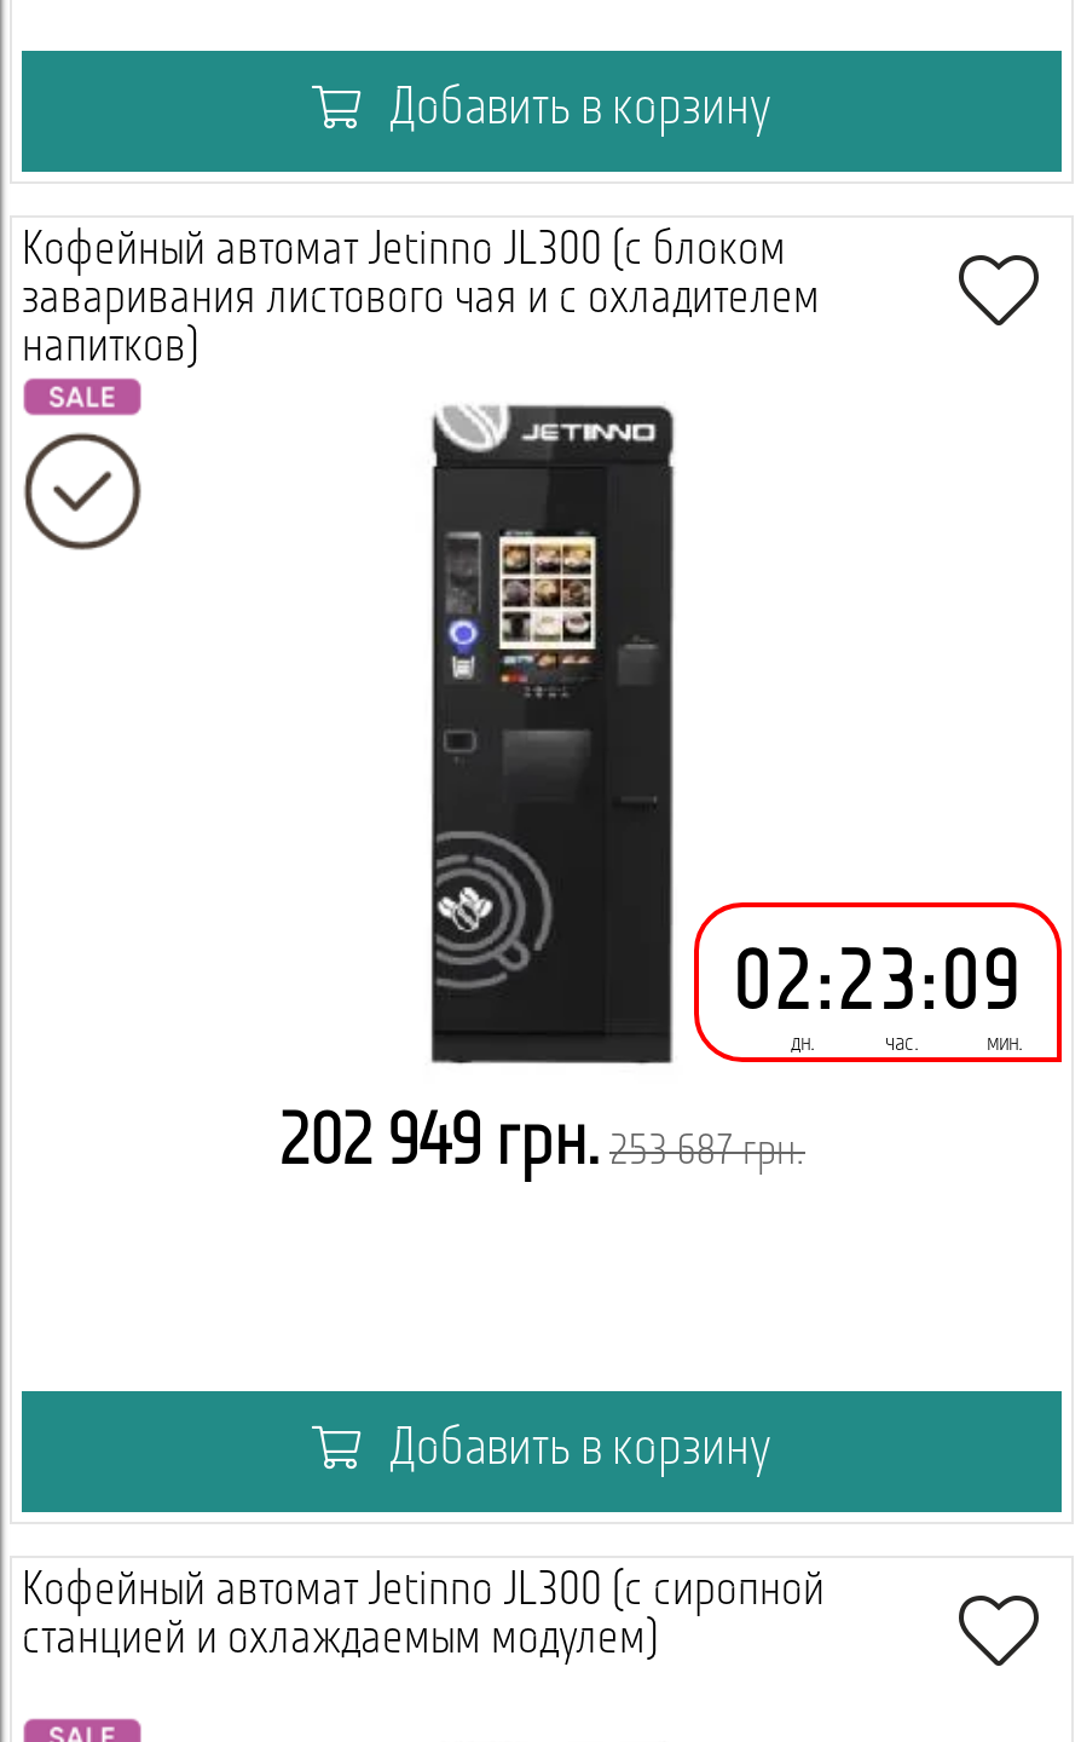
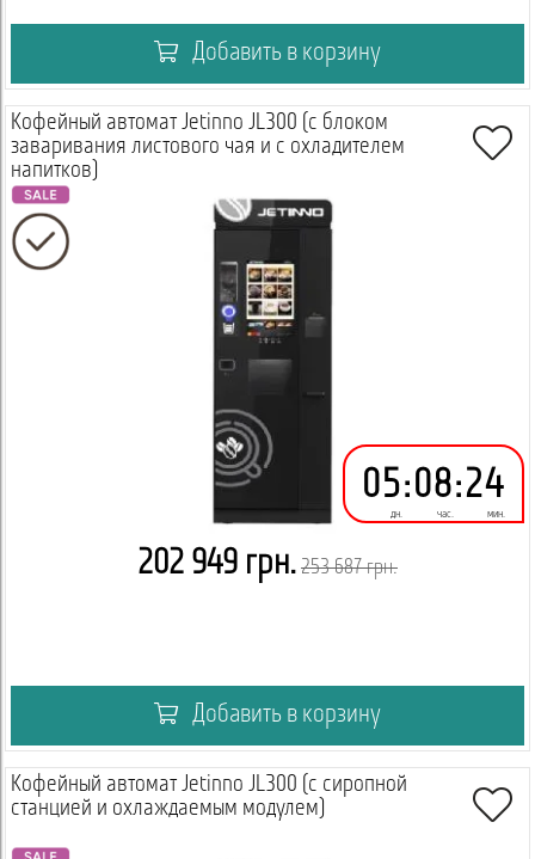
- 02
+ 05

- :23
+ :08

- :09
+ :24
